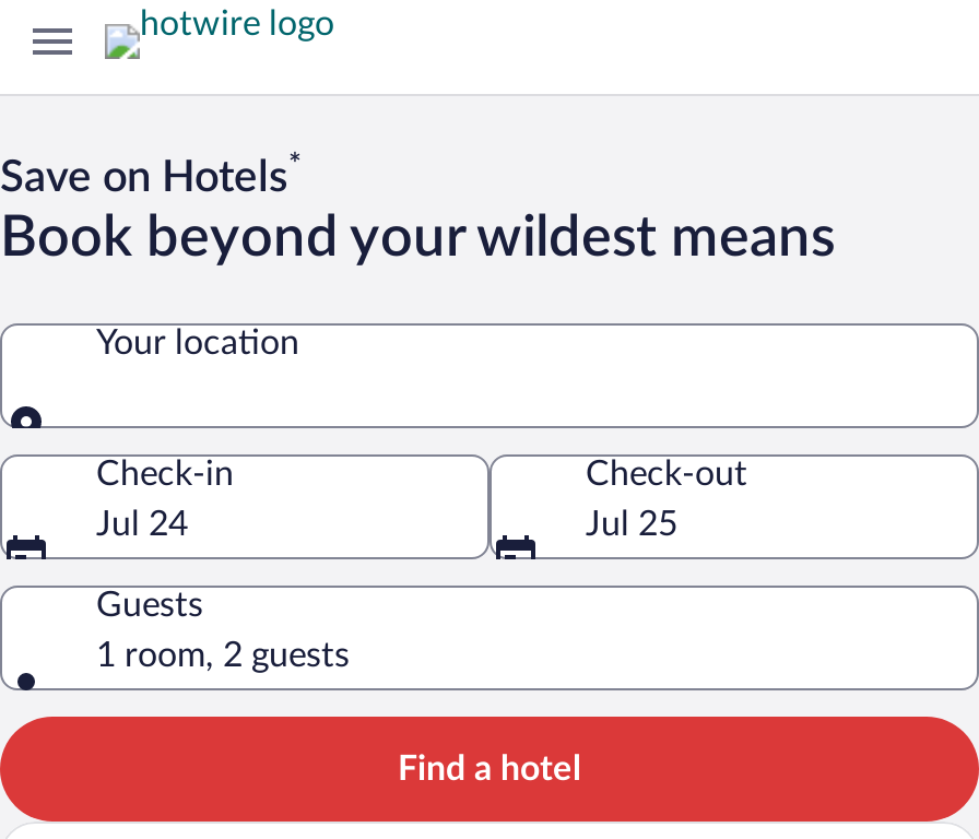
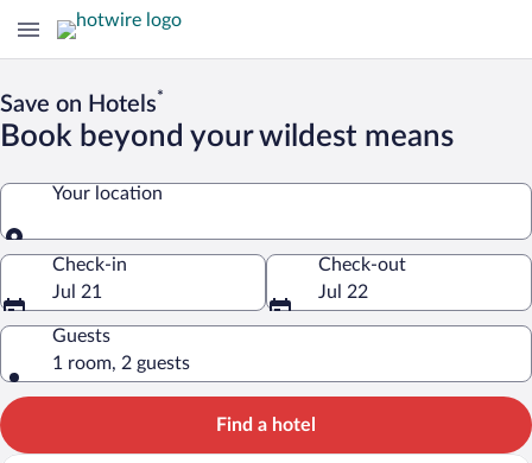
- Jul 24
+ Jul 21

- Jul 25
+ Jul 22
